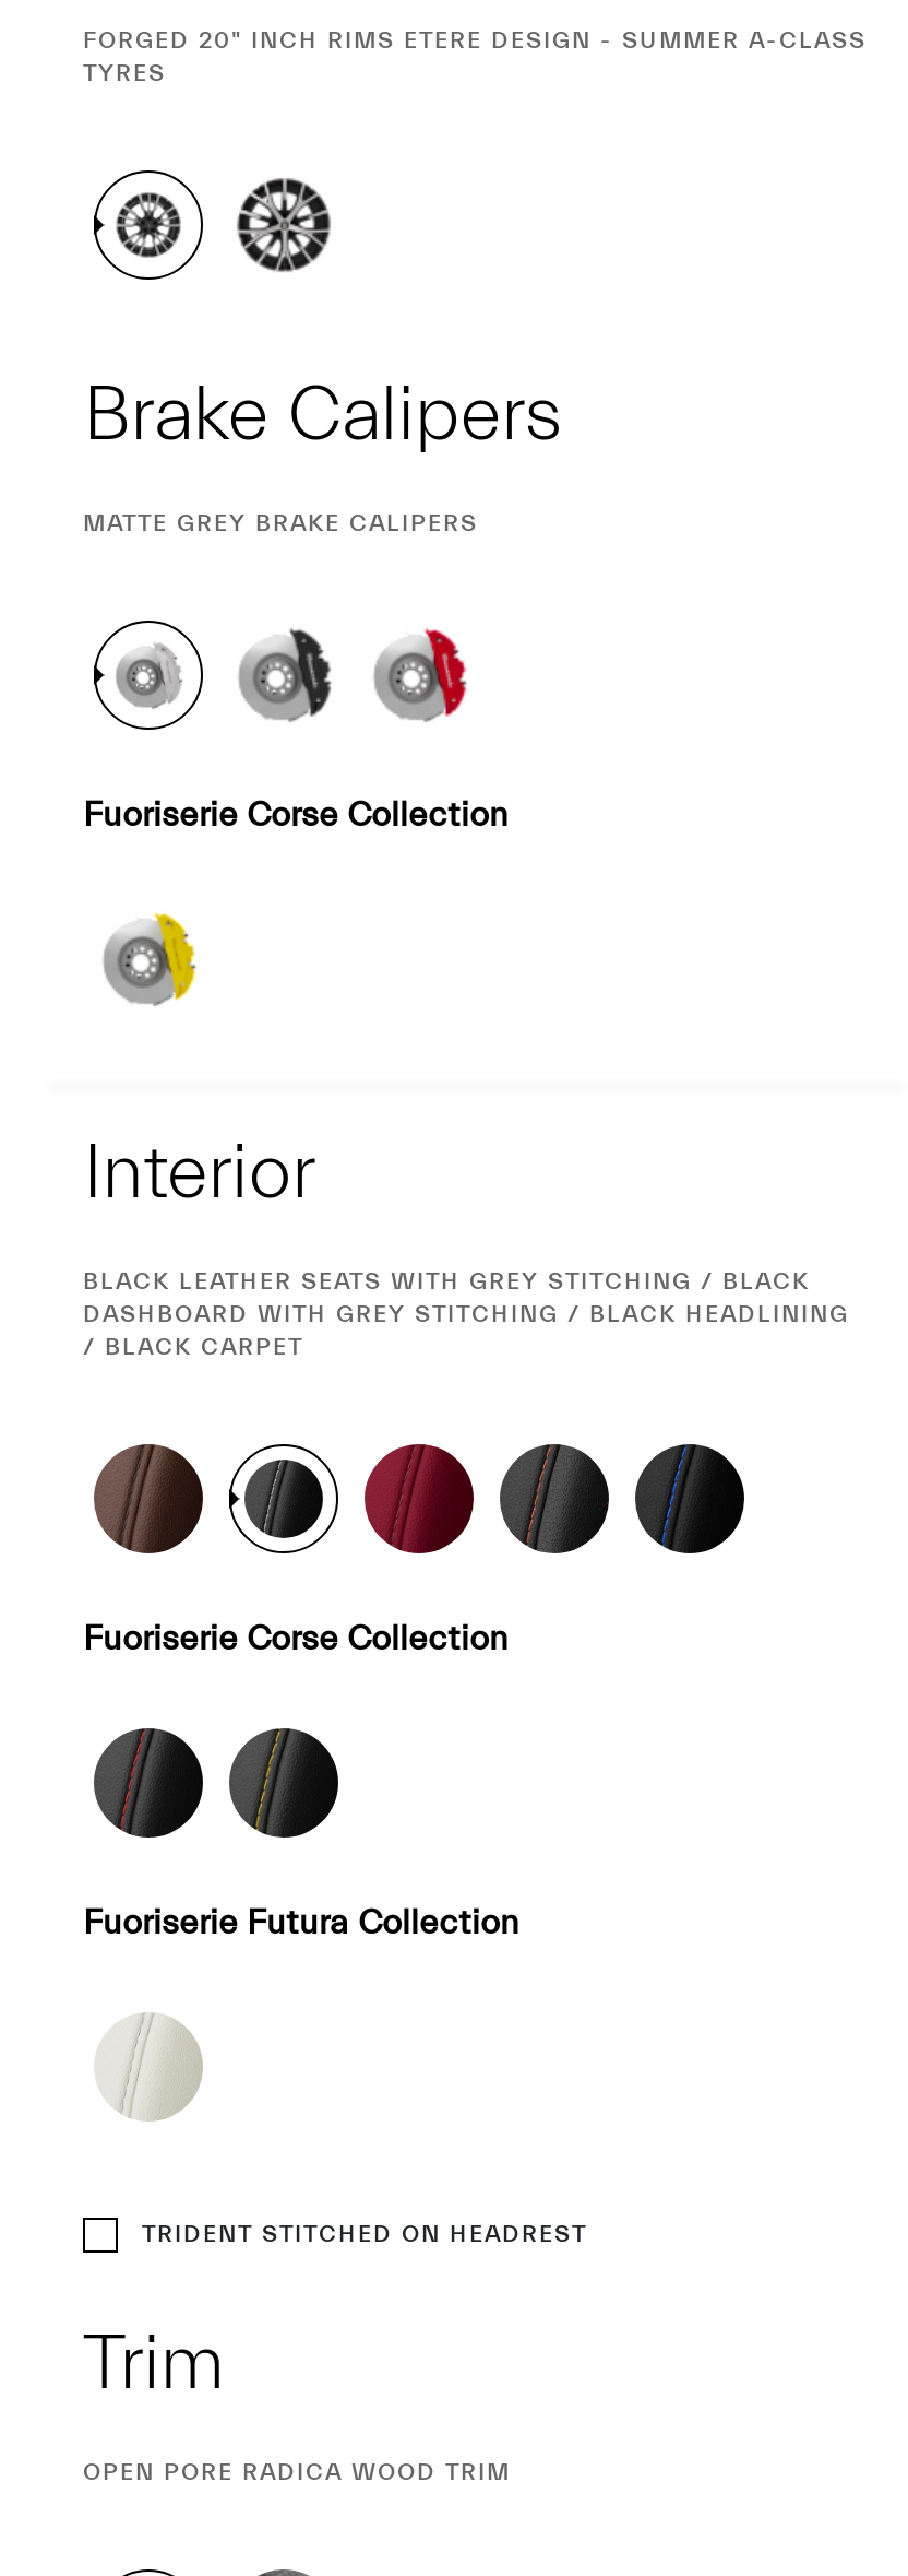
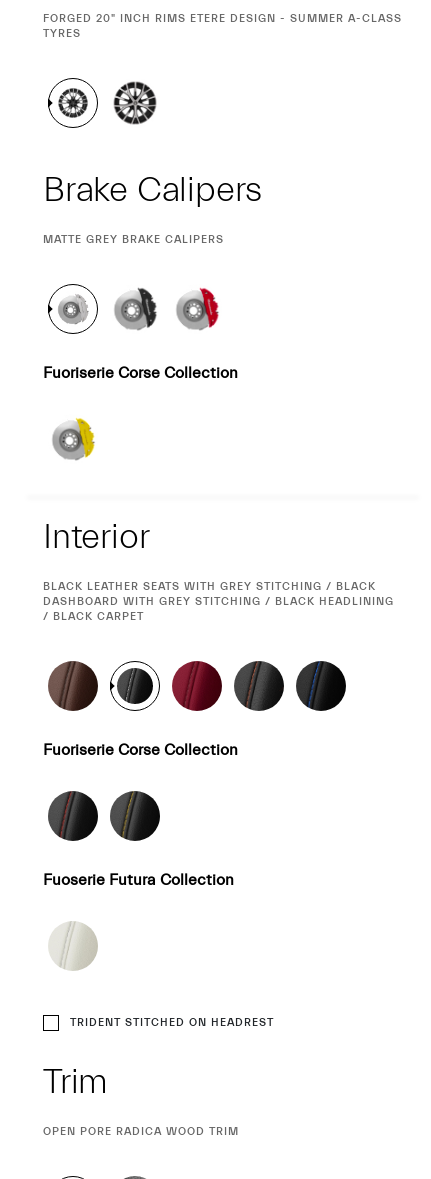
- Fuoriserie Futura Collection
+ Fuoserie Futura Collection
